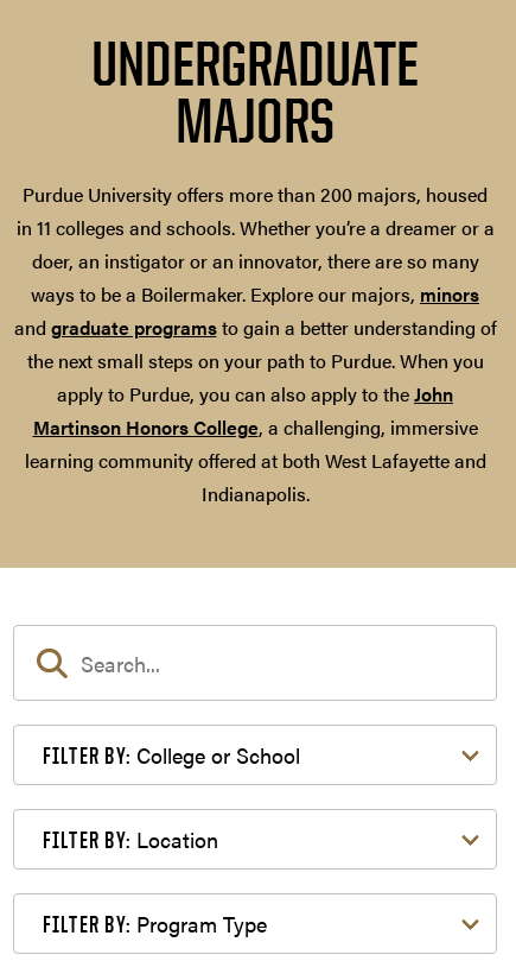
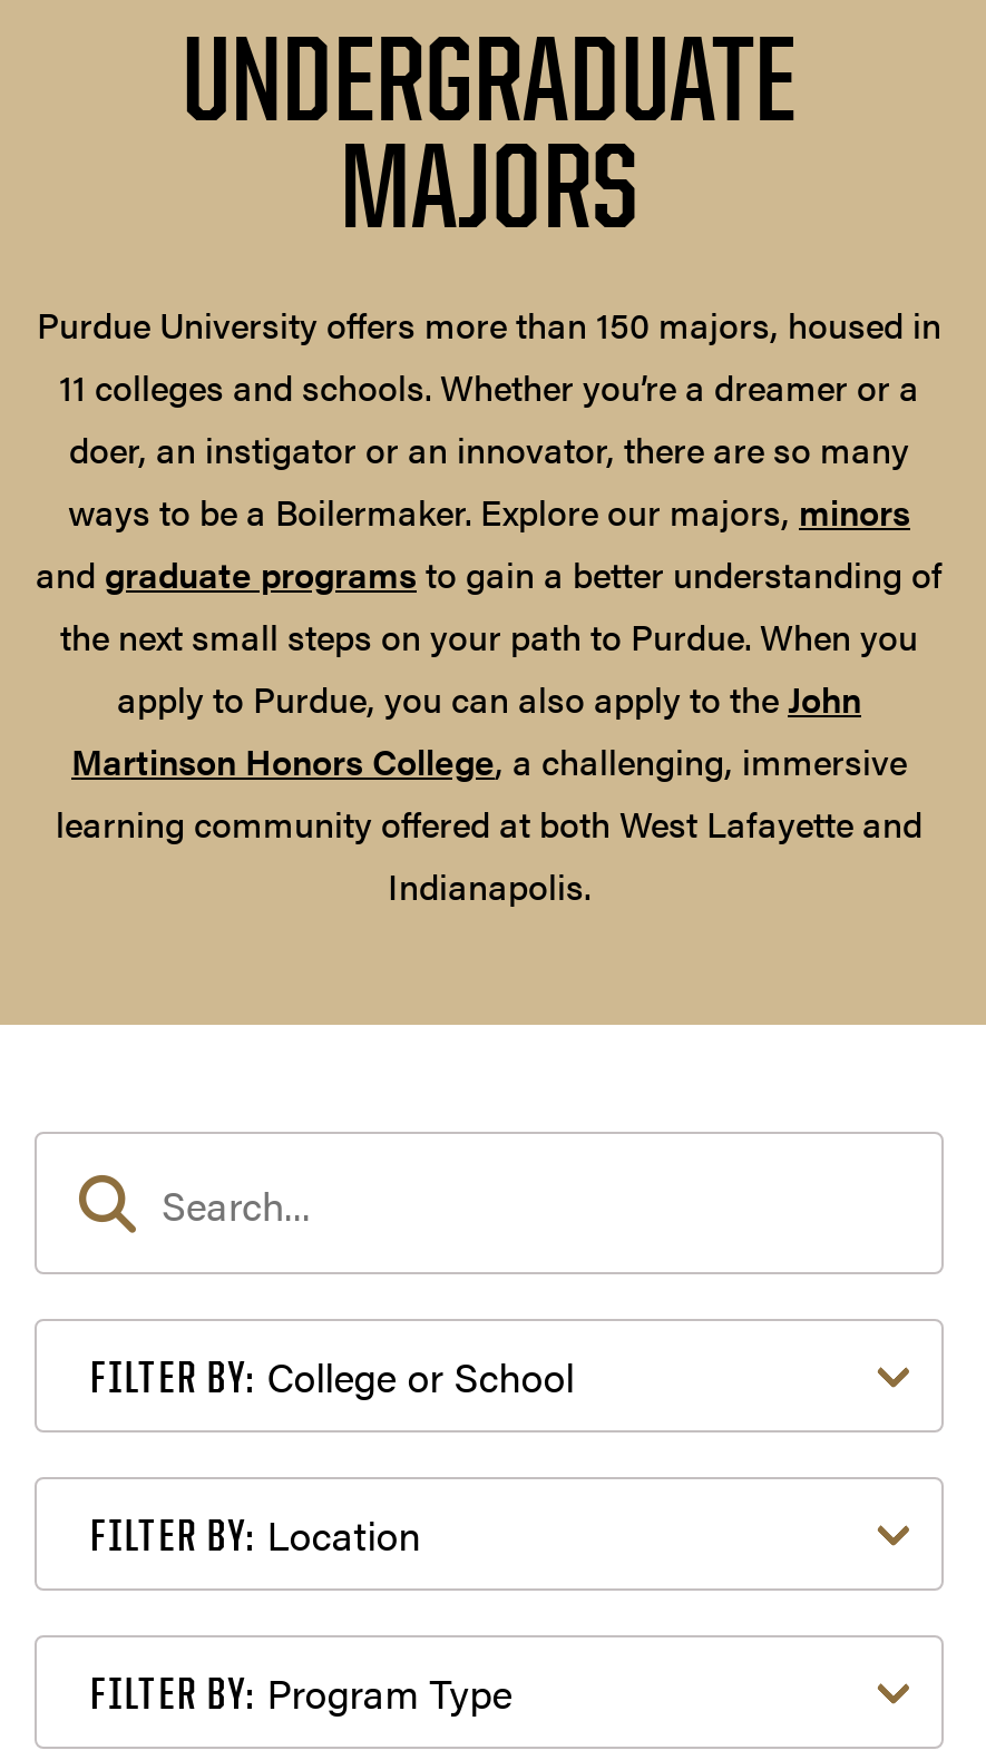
- Purdue University offers more than 200 majors, housed
- in 11 colleges and schools. Whether you’re a dreamer or a
+ Purdue University offers more than 150 majors, housed in
+ 11 colleges and schools. Whether you’re a dreamer or a
